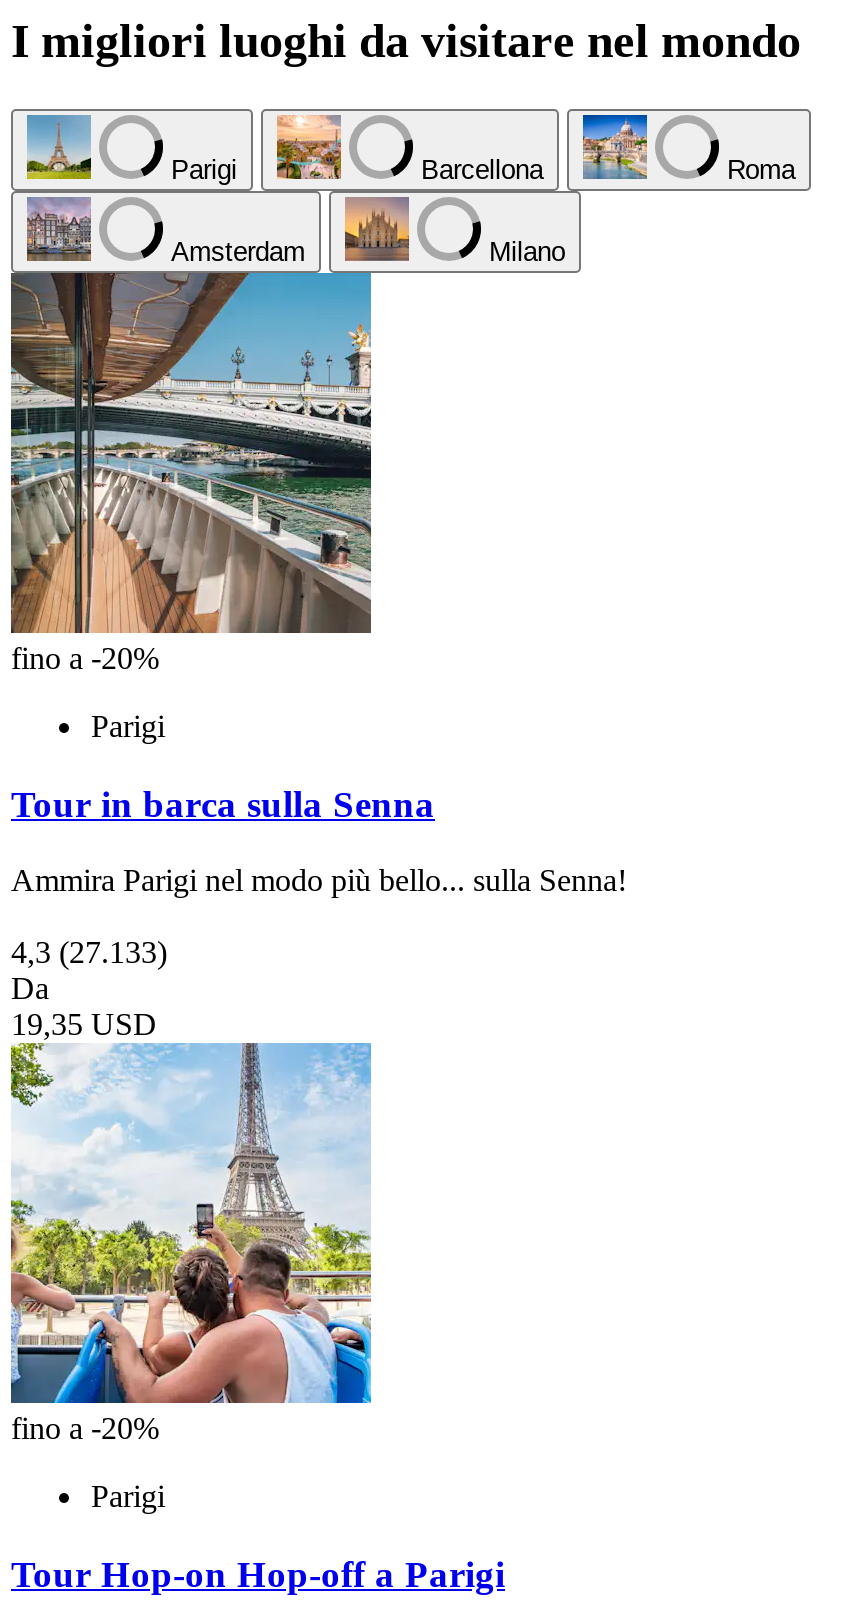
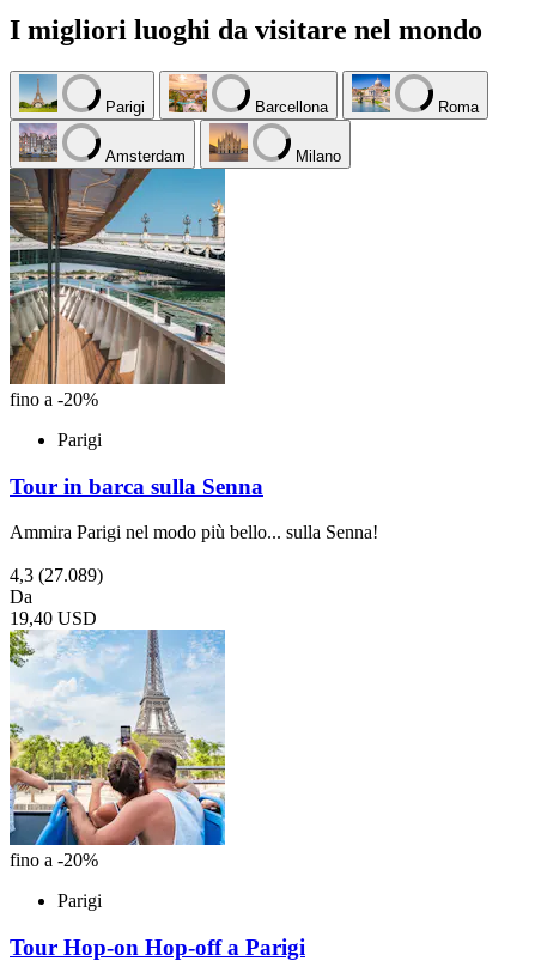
- 4,3 (27.133)
+ 4,3 (27.089)

- 19,35 USD
+ 19,40 USD
